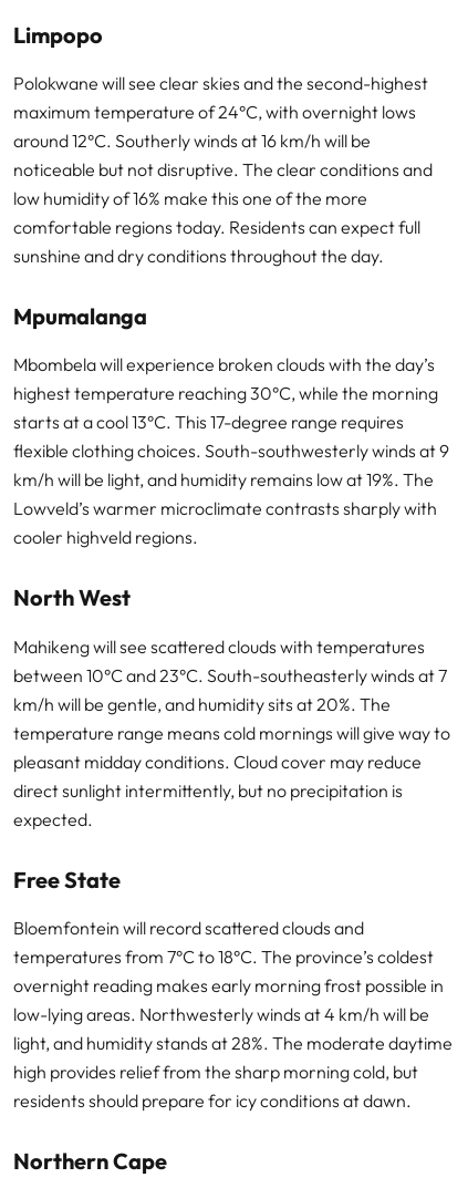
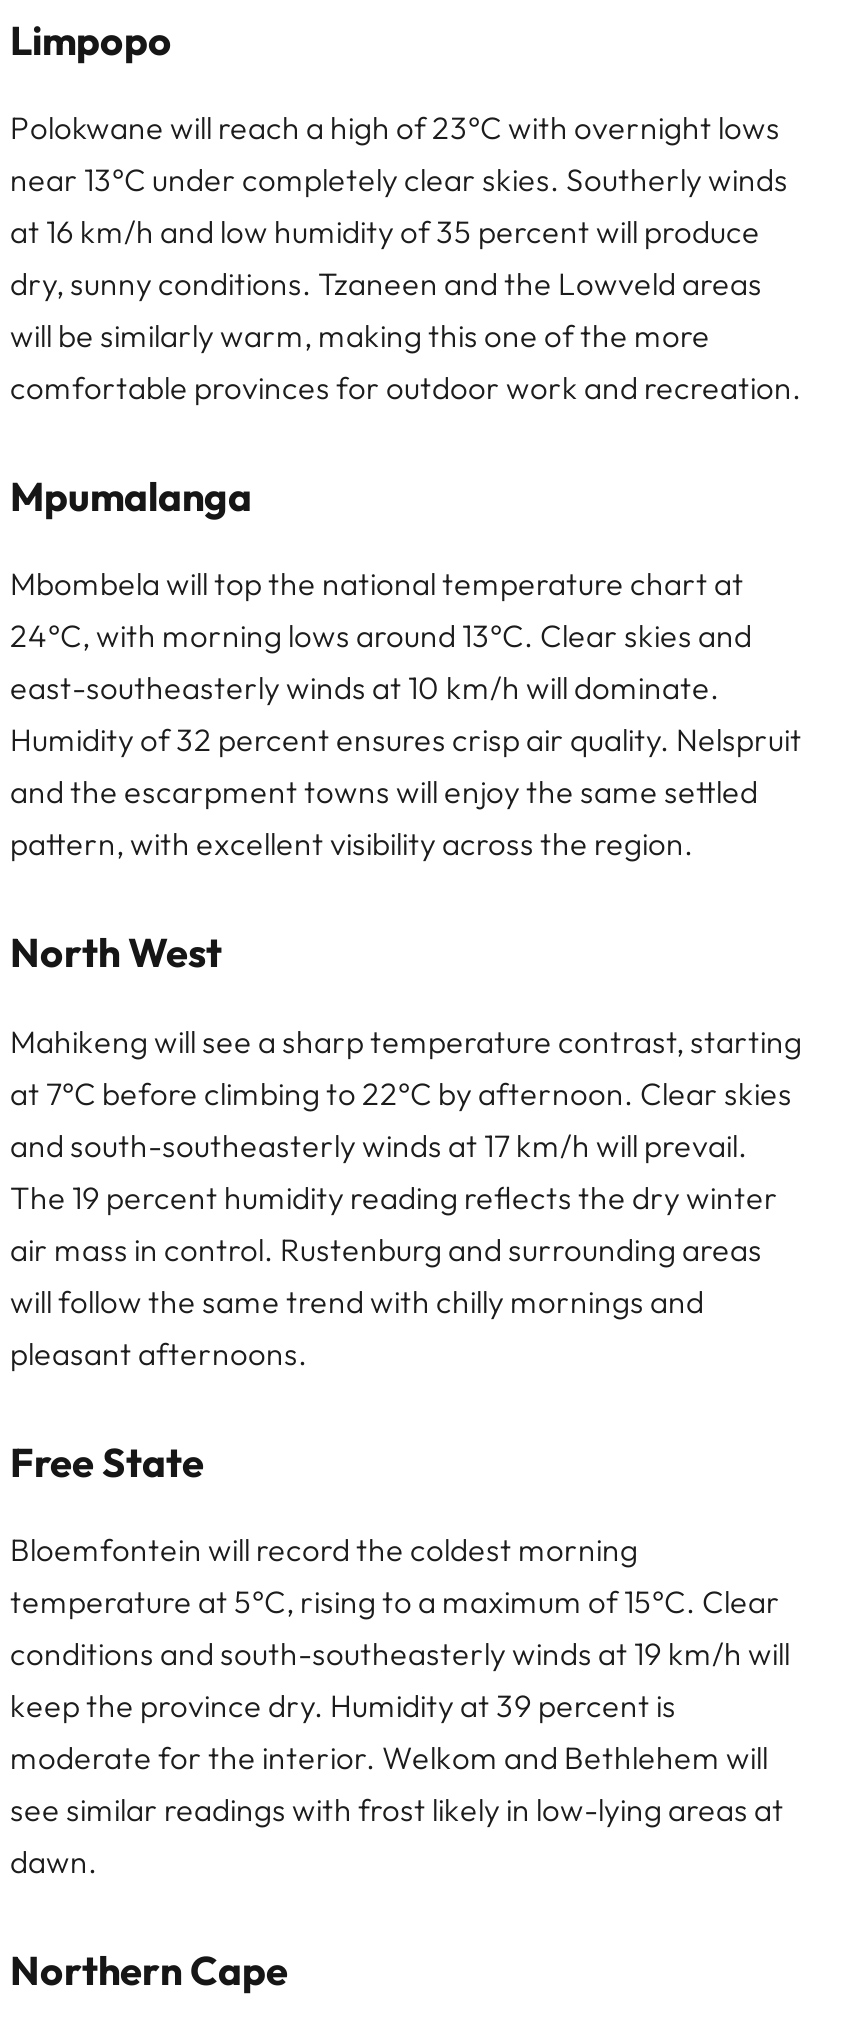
- Polokwane will see clear skies and the second-highest
- maximum temperature of 24°C, with overnight lows
- around 12°C. Southerly winds at 16 km/h will be
- noticeable but not disruptive. The clear conditions and
- low humidity of 16% make this one of the more
- comfortable regions today. Residents can expect full
- sunshine and dry conditions throughout the day.
+ Polokwane will reach a high of 23°C with overnight lows
+ near 13°C under completely clear skies. Southerly winds
+ at 16 km/h and low humidity of 35 percent will produce
+ dry, sunny conditions. Tzaneen and the Lowveld areas
+ will be similarly warm, making this one of the more
+ comfortable provinces for outdoor work and recreation.

- Mbombela will experience broken clouds with the day’s
- highest temperature reaching 30°C, while the morning
- starts at a cool 13°C. This 17-degree range requires
- flexible clothing choices. South-southwesterly winds at 9
- km/h will be light, and humidity remains low at 19%. The
- Lowveld’s warmer microclimate contrasts sharply with
- cooler highveld regions.
+ Mbombela will top the national temperature chart at
+ 24°C, with morning lows around 13°C. Clear skies and
+ east-southeasterly winds at 10 km/h will dominate.
+ Humidity of 32 percent ensures crisp air quality. Nelspruit
+ and the escarpment towns will enjoy the same settled
+ pattern, with excellent visibility across the region.

- Mahikeng will see scattered clouds with temperatures
- between 10°C and 23°C. South-southeasterly winds at 7
- km/h will be gentle, and humidity sits at 20%. The
- temperature range means cold mornings will give way to
- pleasant midday conditions. Cloud cover may reduce
- direct sunlight intermittently, but no precipitation is
- expected.
+ Mahikeng will see a sharp temperature contrast, starting
+ at 7°C before climbing to 22°C by afternoon. Clear skies
+ and south-southeasterly winds at 17 km/h will prevail.
+ The 19 percent humidity reading reflects the dry winter
+ air mass in control. Rustenburg and surrounding areas
+ will follow the same trend with chilly mornings and
+ pleasant afternoons.

- Bloemfontein will record scattered clouds and
- temperatures from 7°C to 18°C. The province’s coldest
- overnight reading makes early morning frost possible in
- low-lying areas. Northwesterly winds at 4 km/h will be
- light, and humidity stands at 28%. The moderate daytime
- high provides relief from the sharp morning cold, but
- residents should prepare for icy conditions at dawn.
+ Bloemfontein will record the coldest morning
+ temperature at 5°C, rising to a maximum of 15°C. Clear
+ conditions and south-southeasterly winds at 19 km/h will
+ keep the province dry. Humidity at 39 percent is
+ moderate for the interior. Welkom and Bethlehem will
+ see similar readings with frost likely in low-lying areas at
+ dawn.
